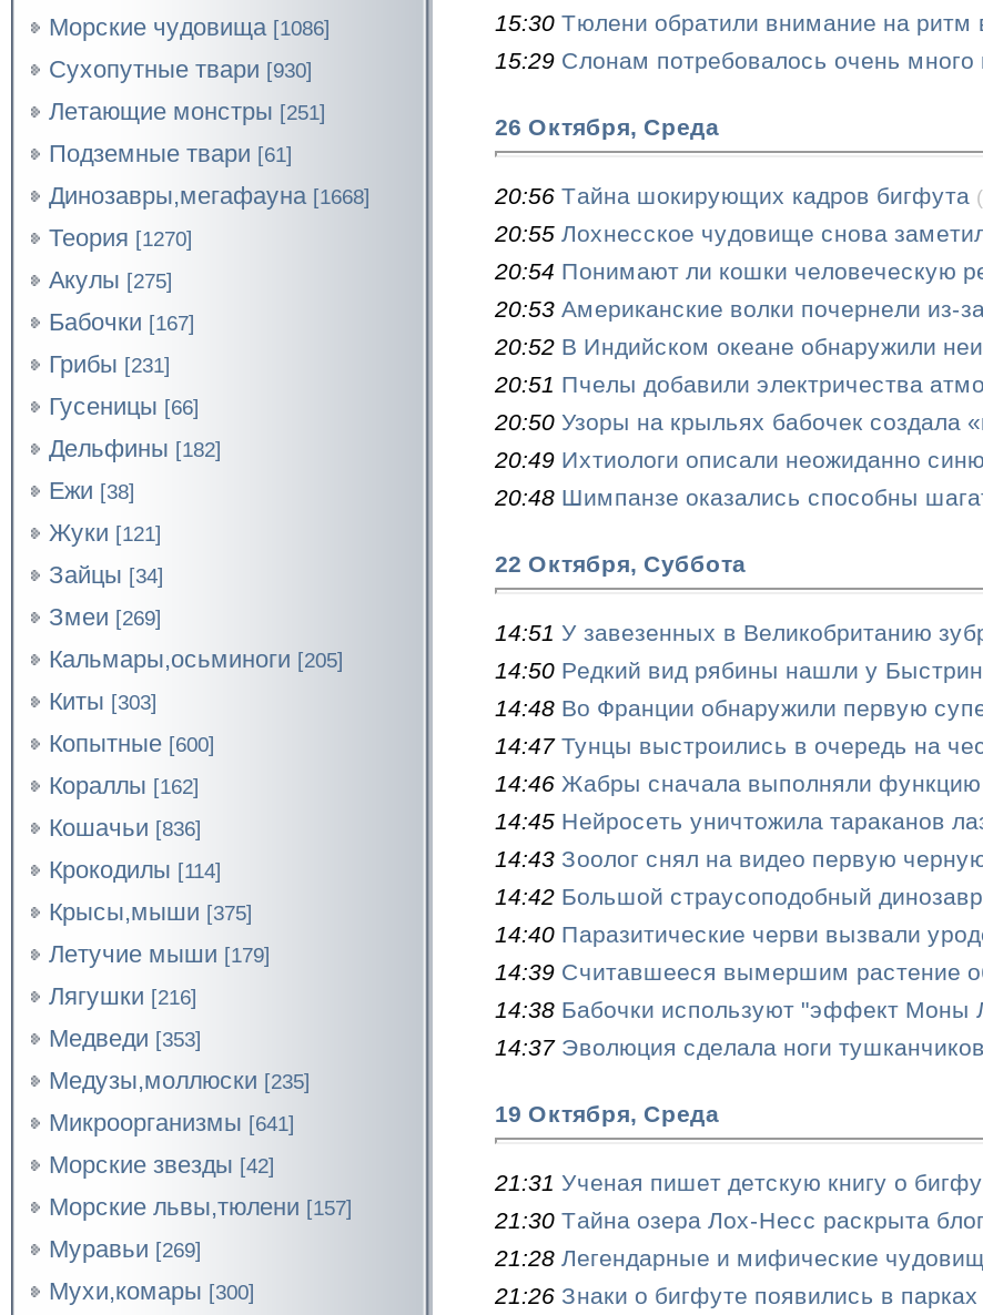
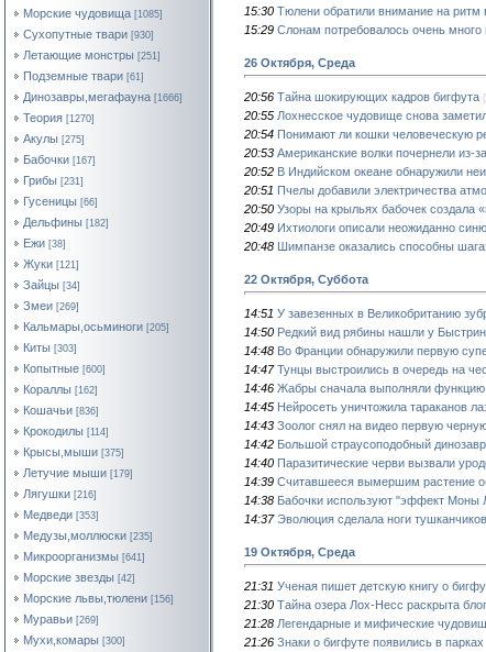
- Морские чудовища [1086]
+ Морские чудовища [1085]

- Динозавры,мегафауна [1668]
+ Динозавры,мегафауна [1666]

- Морские львы,тюлени [157]
+ Морские львы,тюлени [156]
